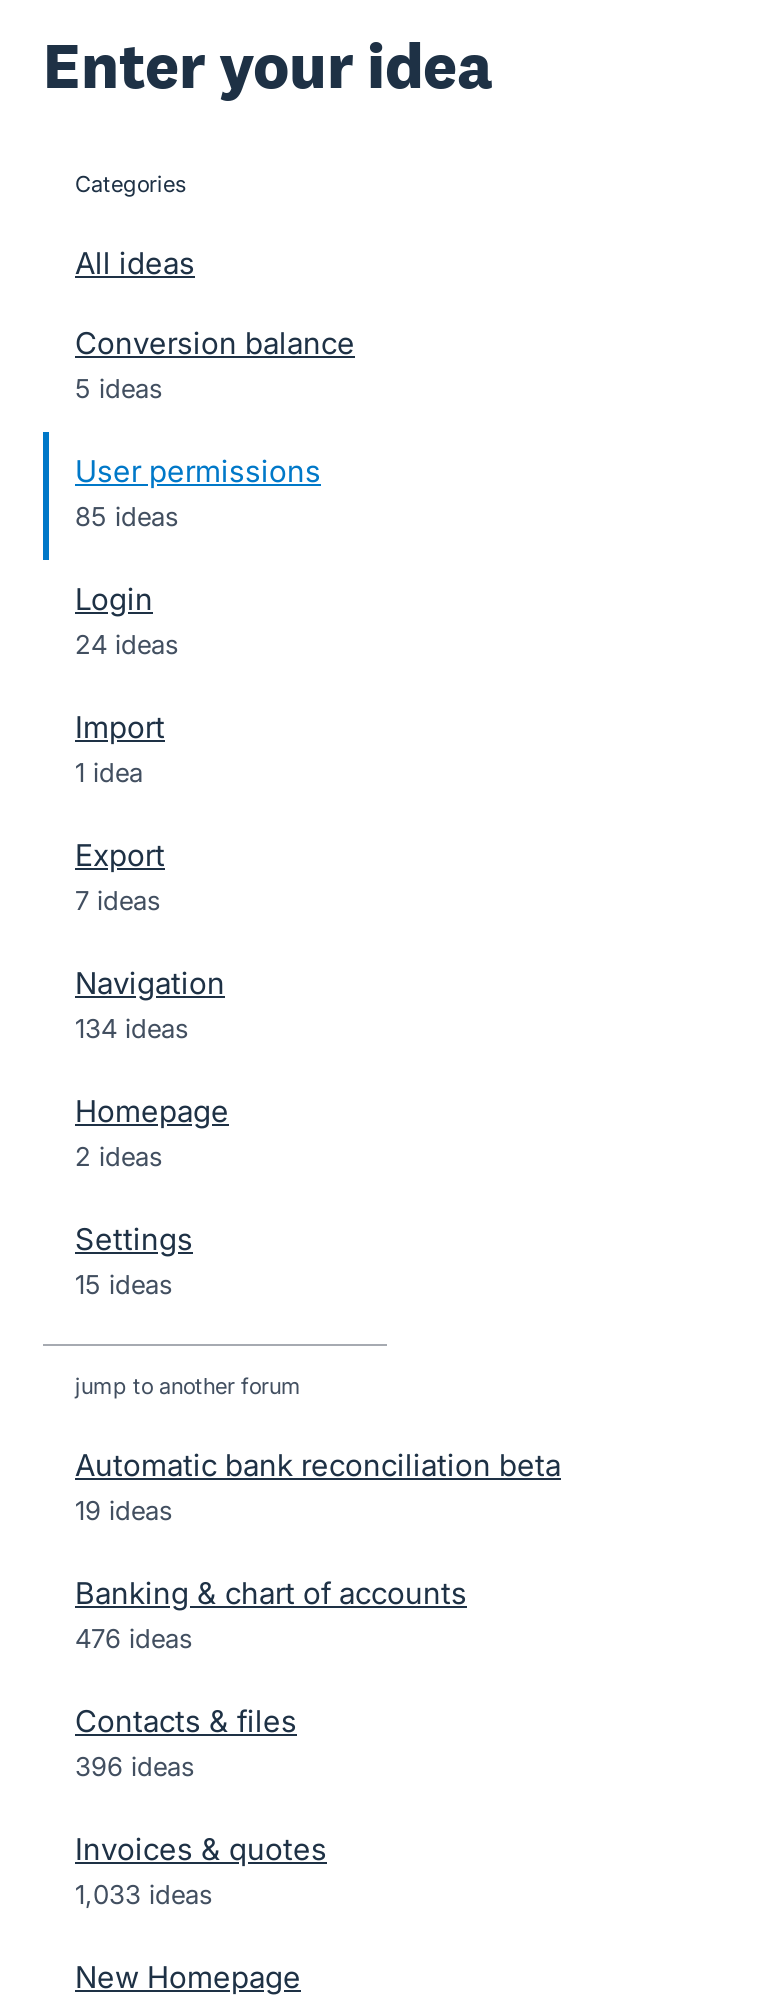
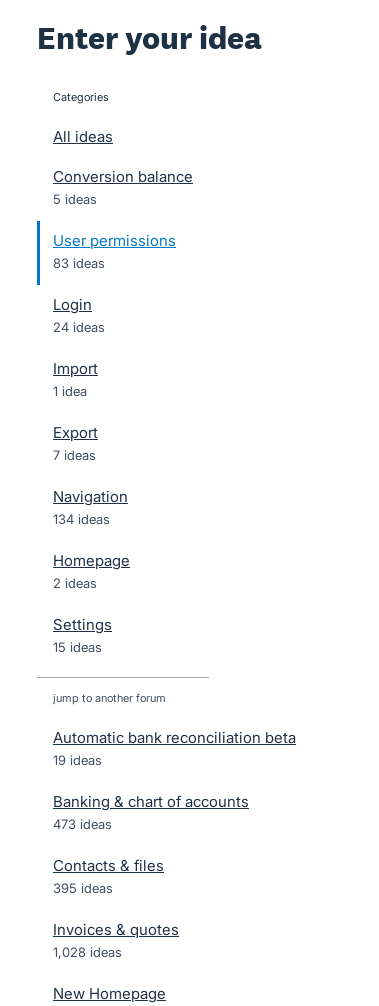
- 85 ideas
+ 83 ideas

- 476 ideas
+ 473 ideas

- 396 ideas
+ 395 ideas

- 1,033 ideas
+ 1,028 ideas
